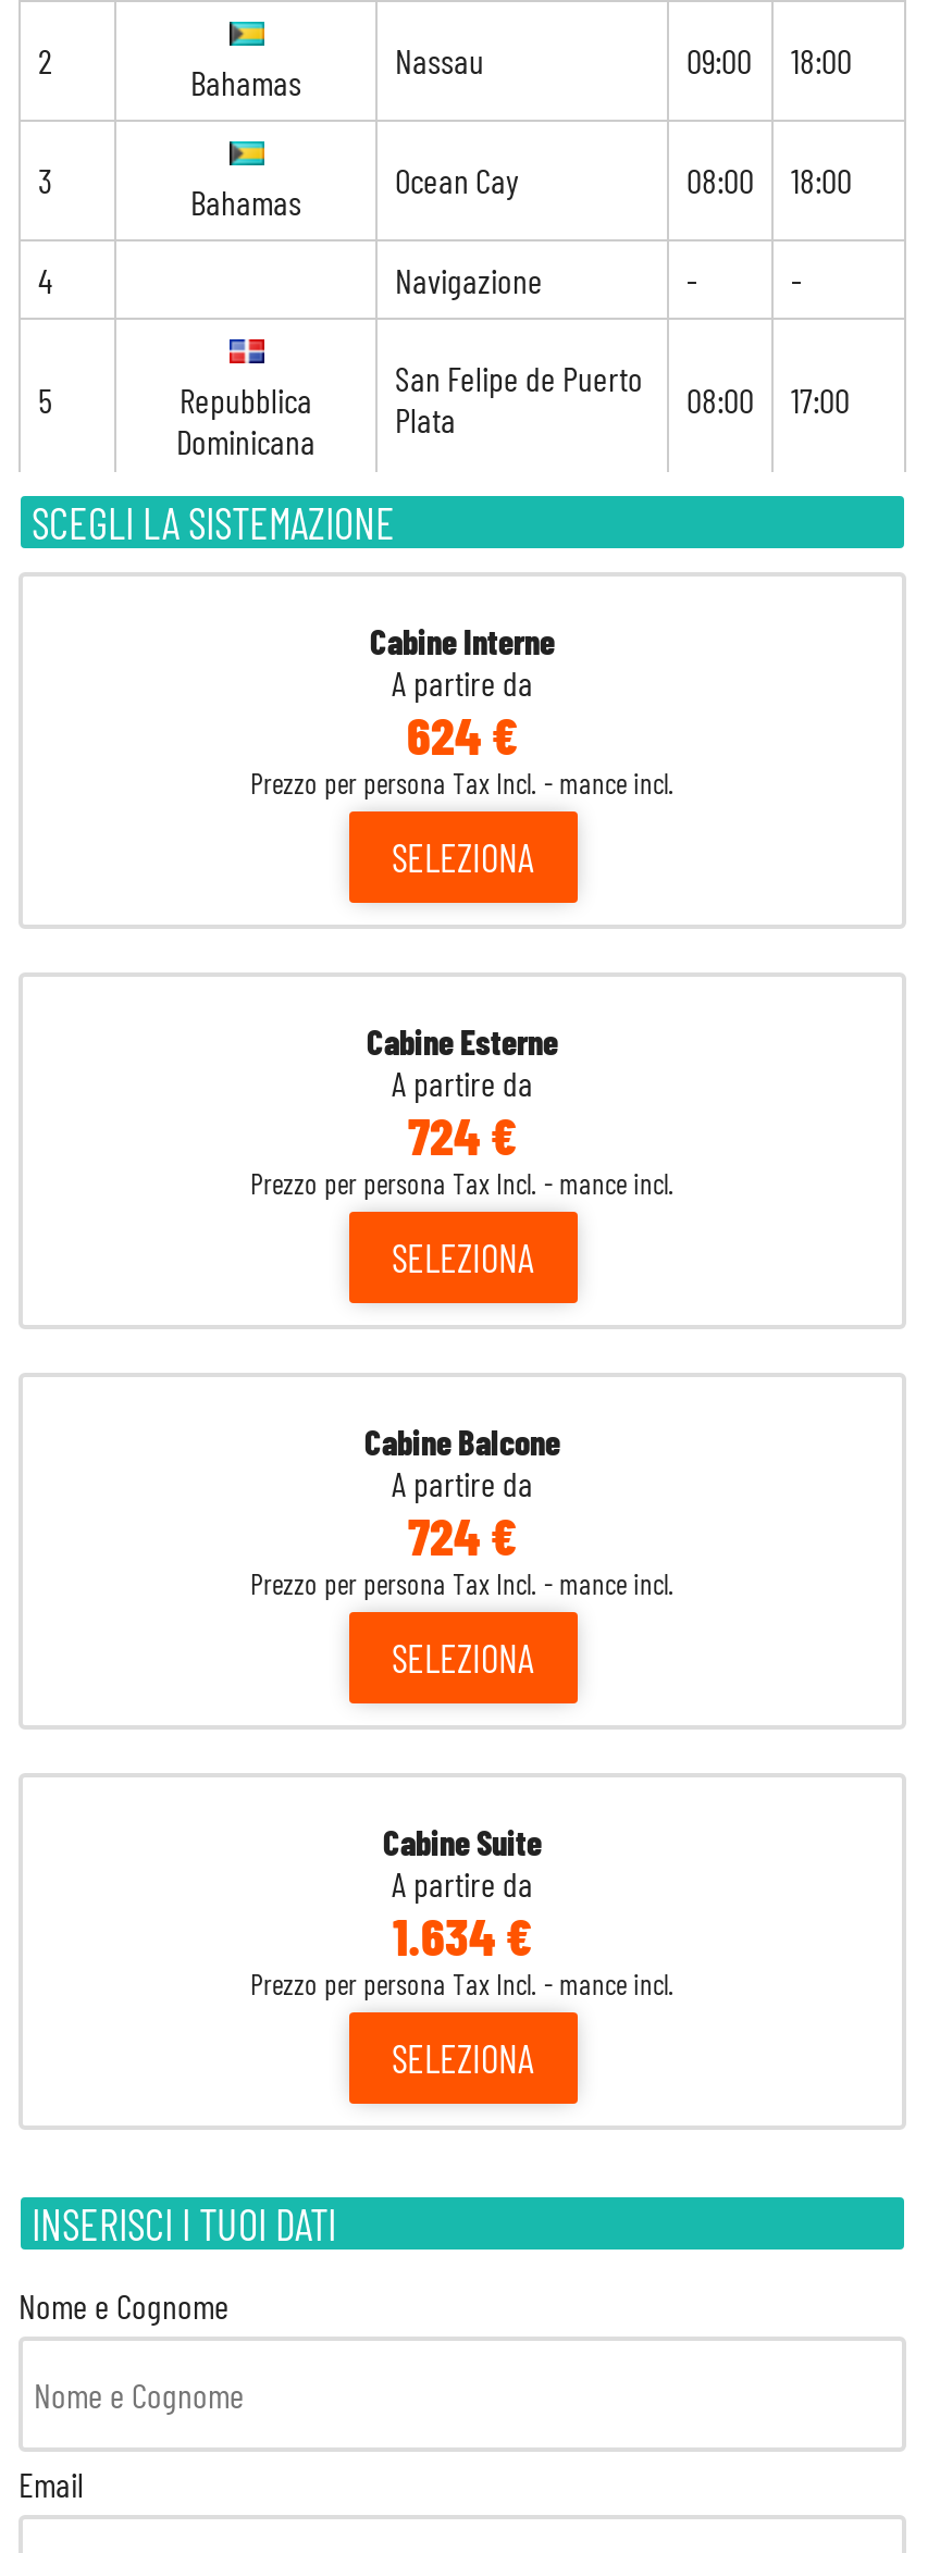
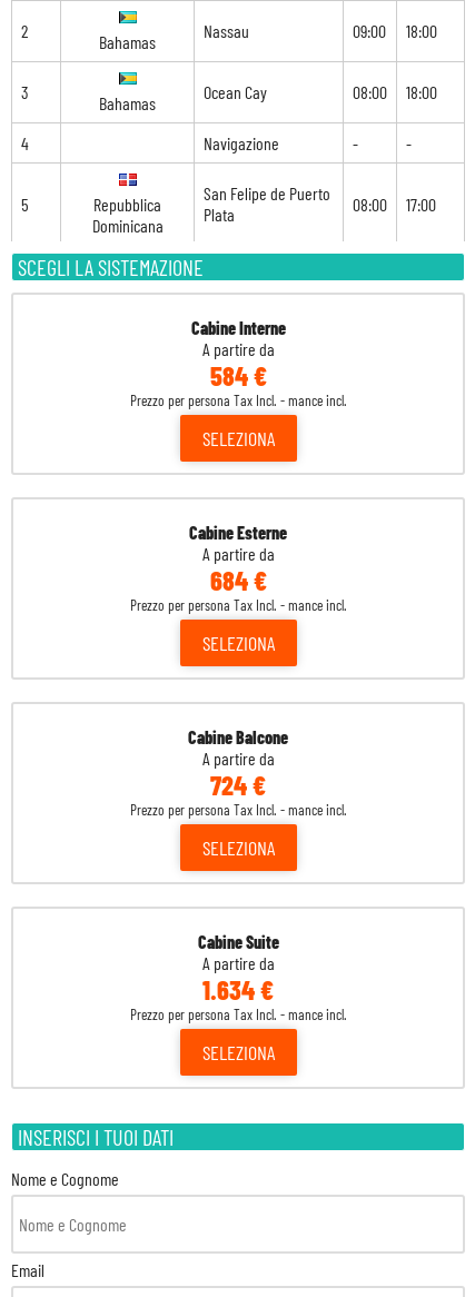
- 624 €
+ 584 €

- 724 €
+ 684 €
